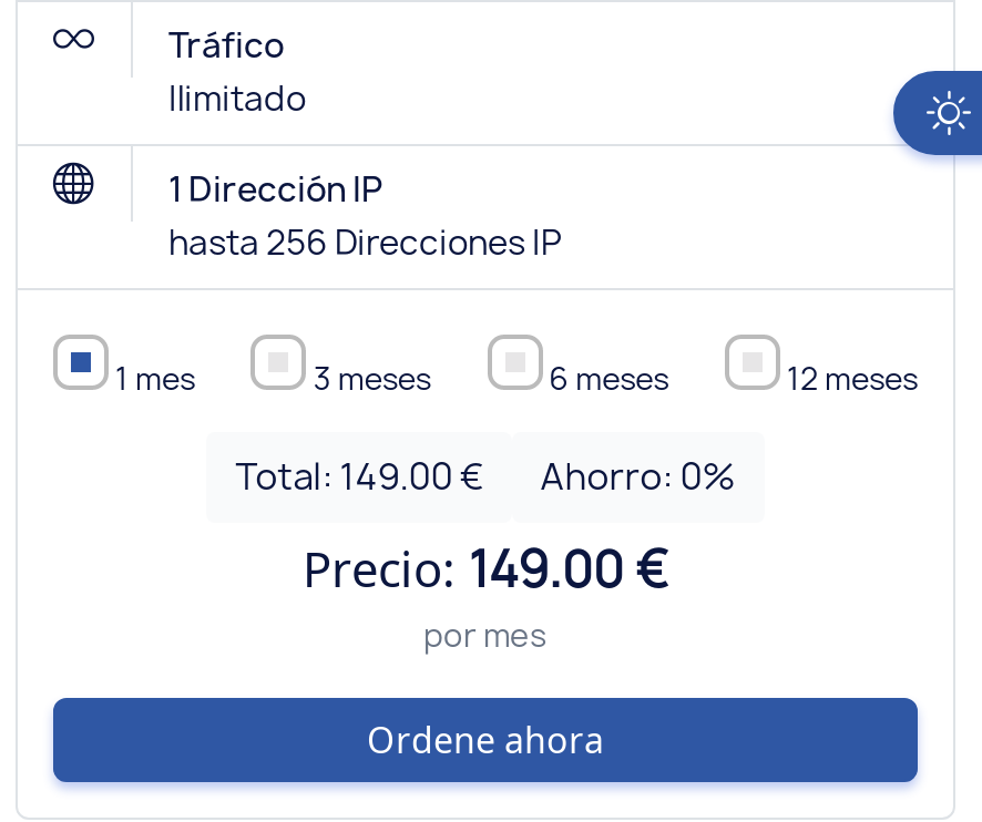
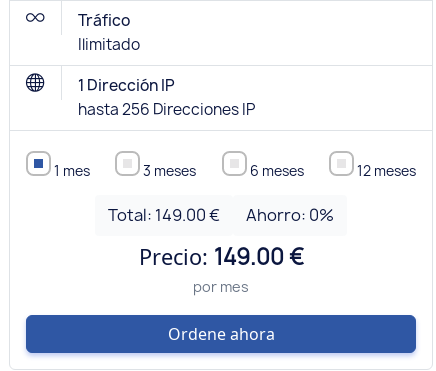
- [image]
